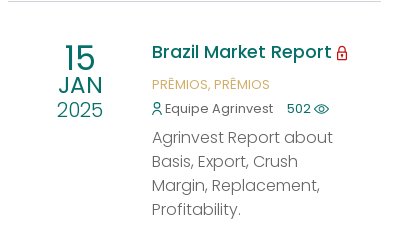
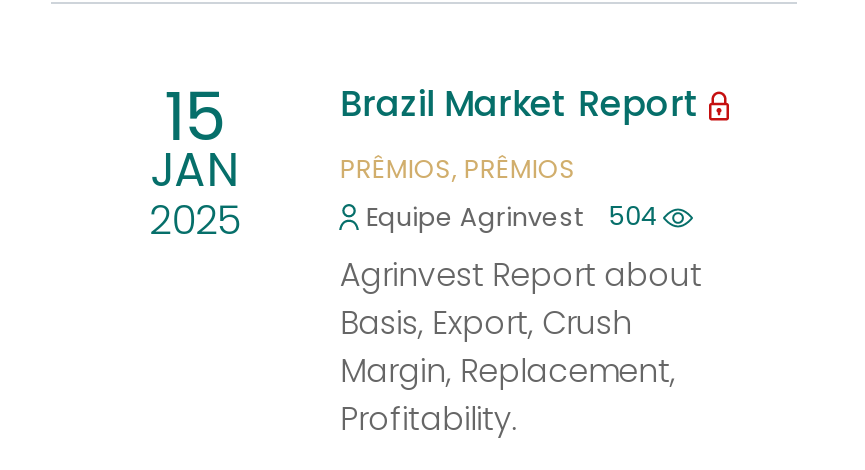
- Equipe Agrinvest 502
+ Equipe Agrinvest 504
